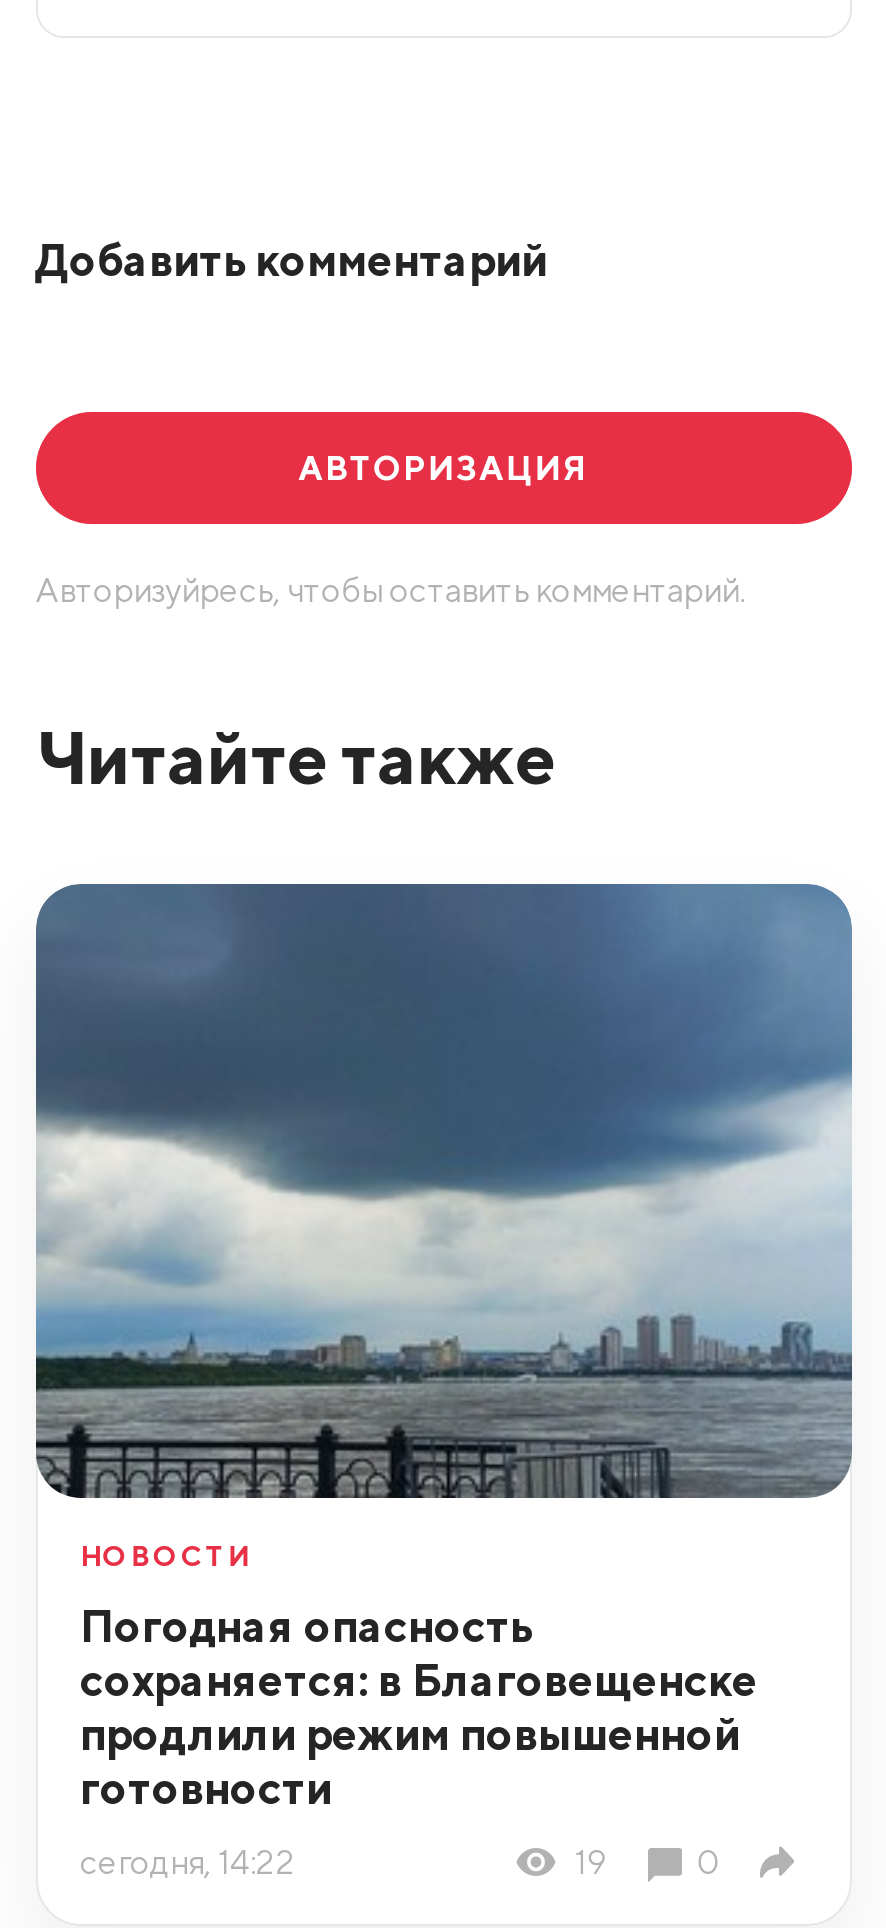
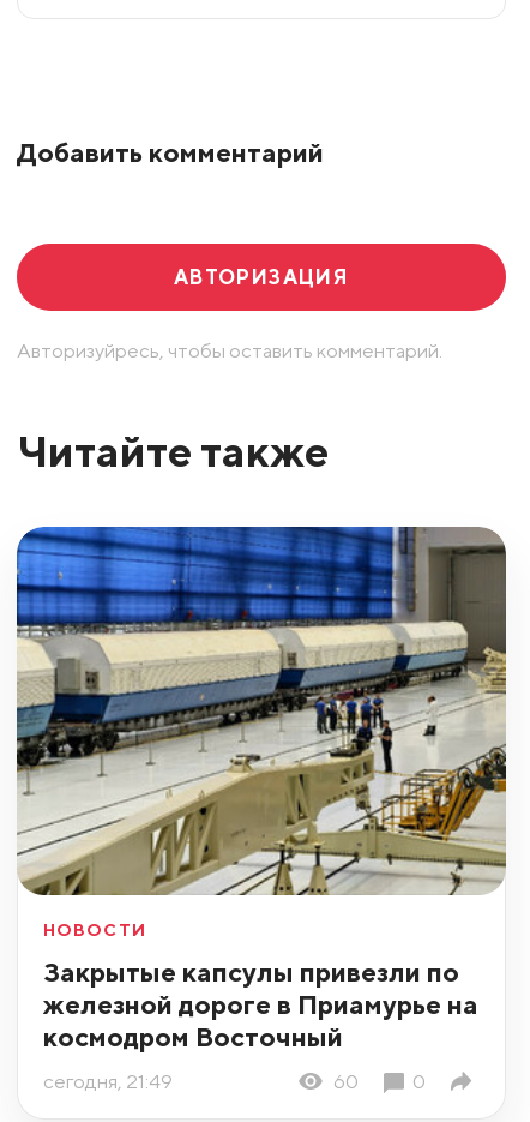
- [image]
+ [image]

- Погодная опасность
- сохраняется: в Благовещенске
- продлили режим повышенной
- готовности
+ Закрытые капсулы привезли по
+ железной дороге в Приамурье на
+ космодром Восточный

- сегодня, 14:22
- 19
+ сегодня, 21:49
+ 60
